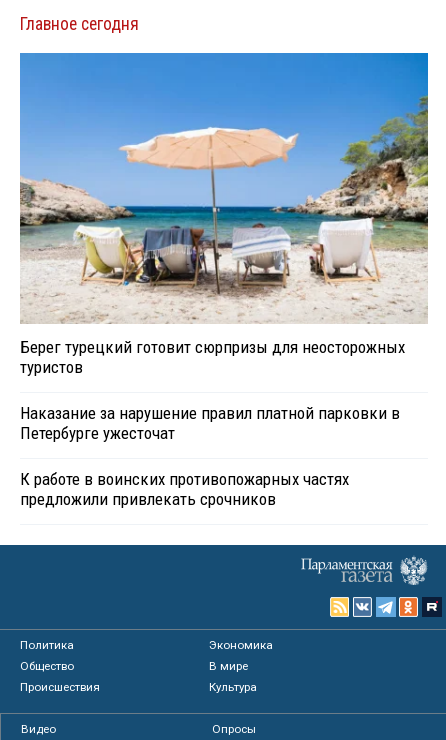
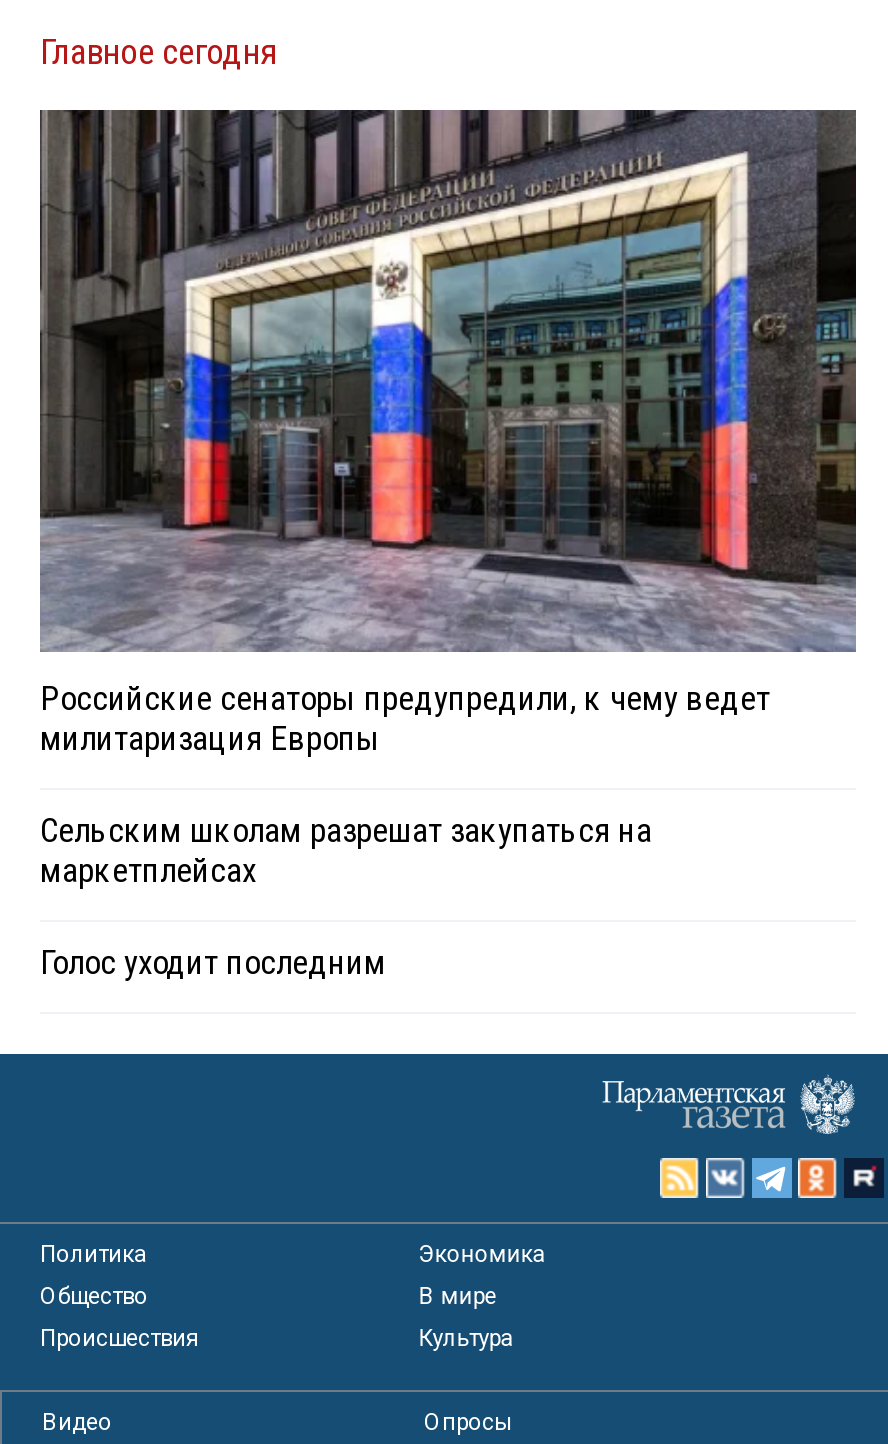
- [image]
- Берег турецкий готовит сюрпризы для неосторожных
- туристов
+ [image]
+ Российские сенаторы предупредили, к чему ведет
+ милитаризация Европы

- Наказание за нарушение правил платной парковки в
- Петербурге ужесточат
+ Сельским школам разрешат закупаться на
+ маркетплейсах

- К работе в воинских противопожарных частях
- предложили привлекать срочников
+ Голос уходит последним
